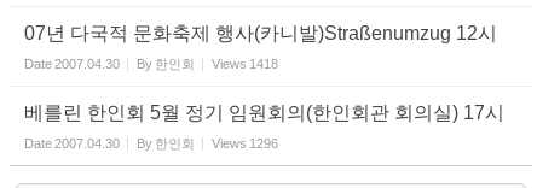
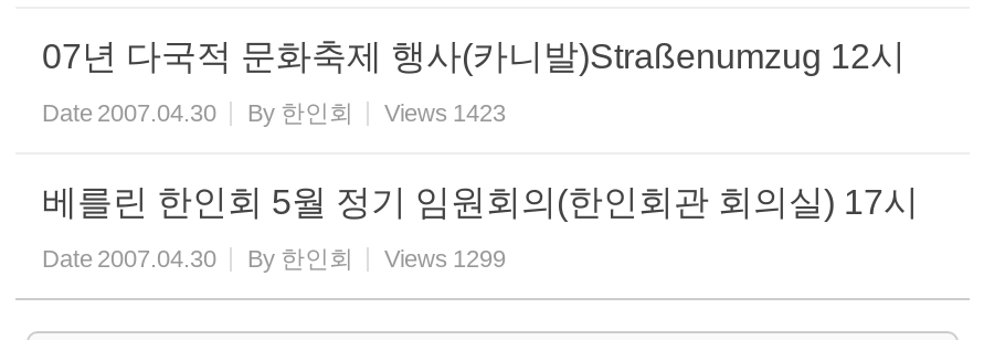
- Date 2007.04.30 By 한인회 Views 1418
+ Date 2007.04.30 By 한인회 Views 1423

- Date 2007.04.30 By 한인회 Views 1296
+ Date 2007.04.30 By 한인회 Views 1299
